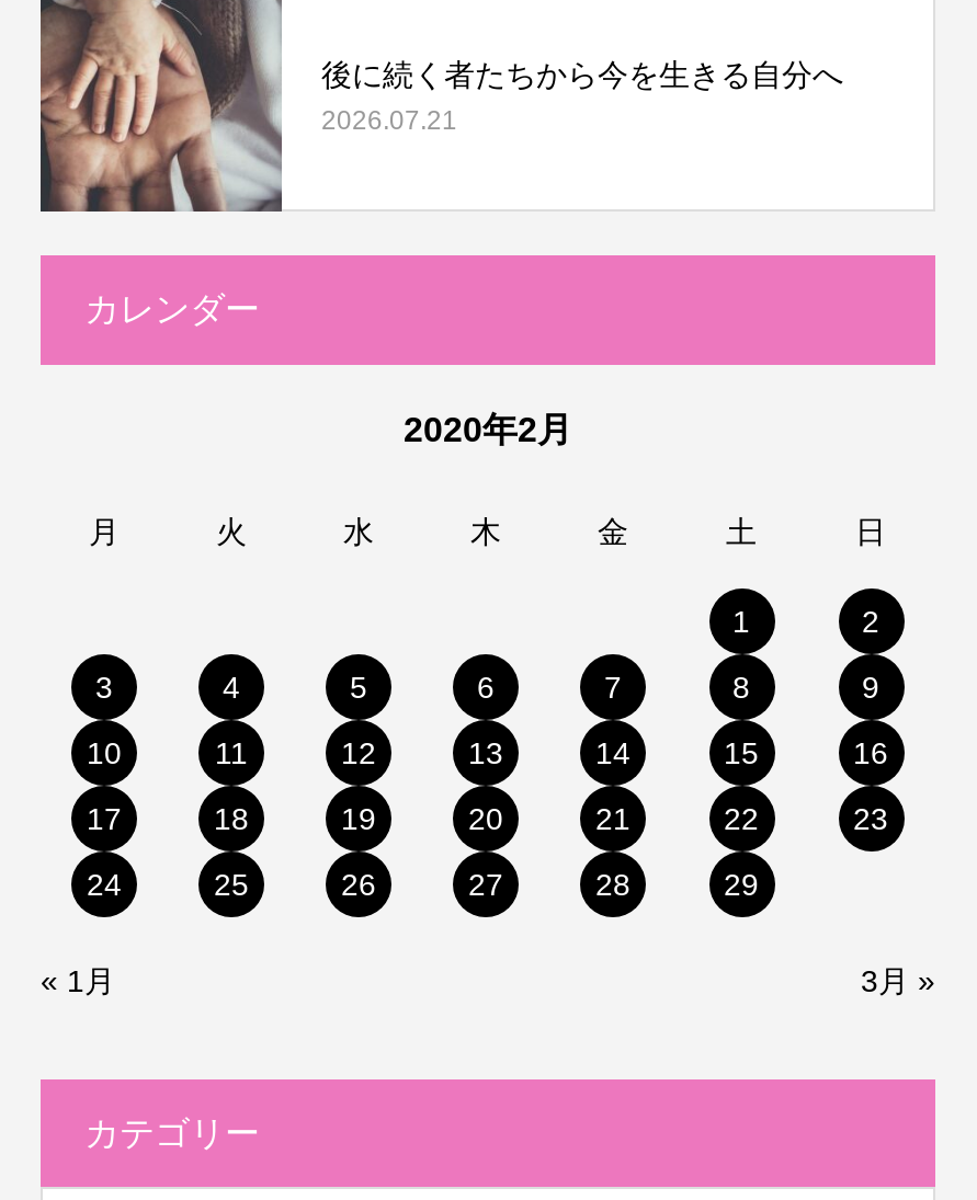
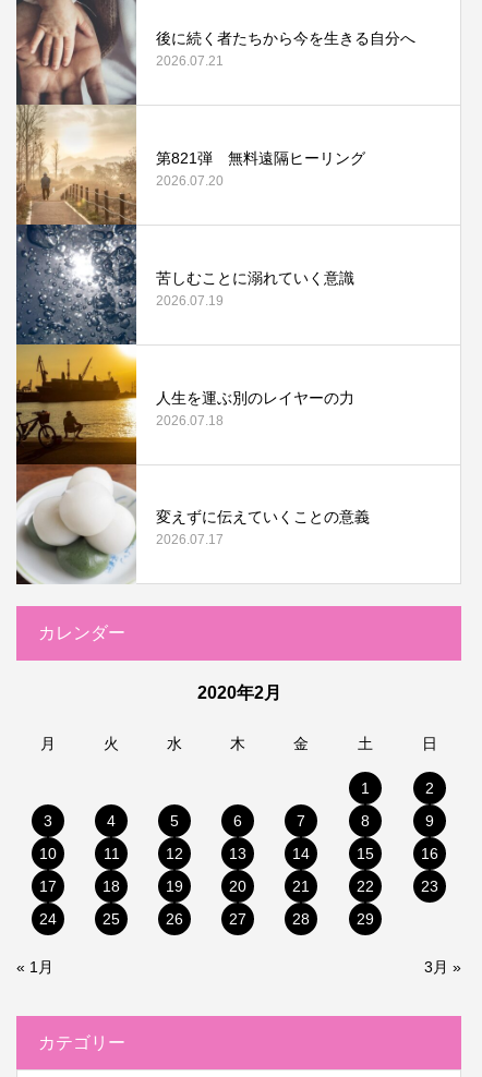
+ [image]
+ 第821弾 無料遠隔ヒーリング
+ 2026.07.20

+ 苦しむことに溺れていく意識
+ 2026.07.19

+ 人生を運ぶ別のレイヤーの力
+ 2026.07.18

+ 変えずに伝えていくことの意義
+ 2026.07.17
